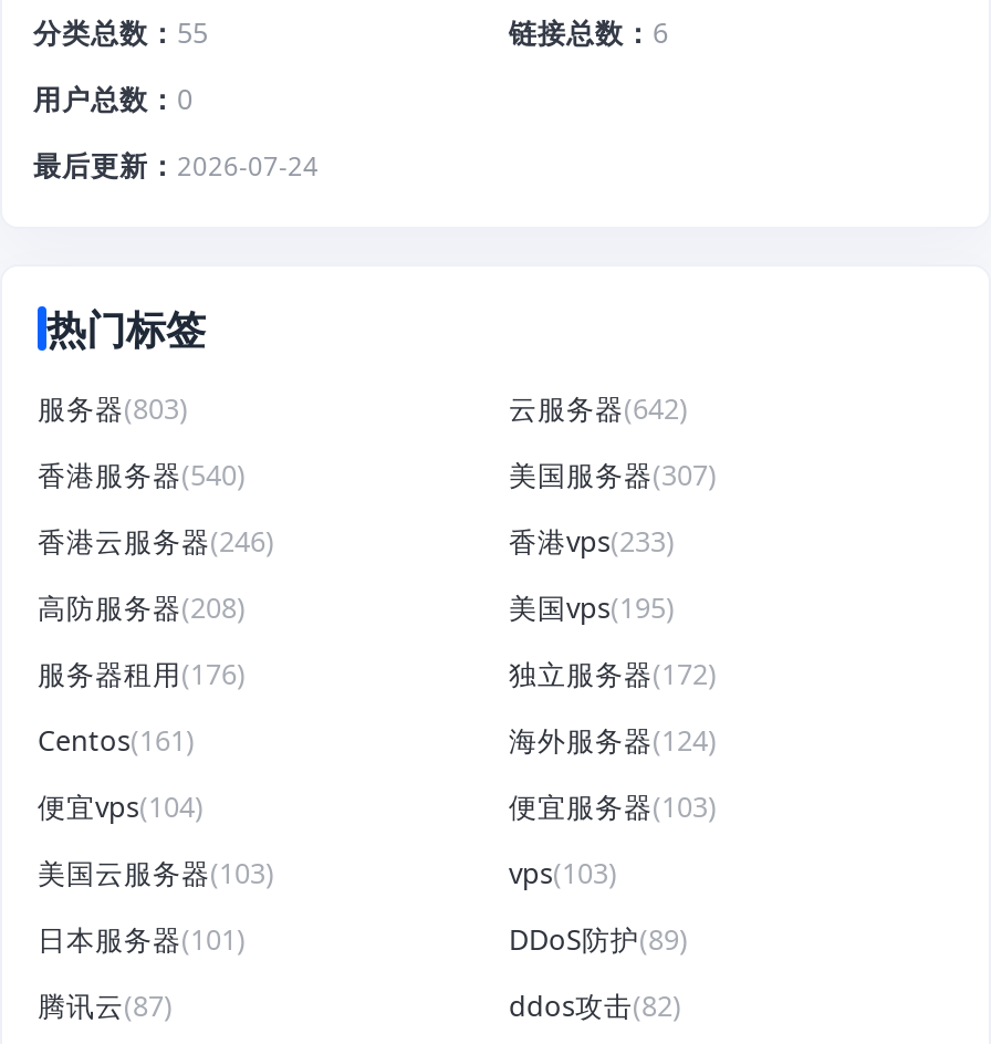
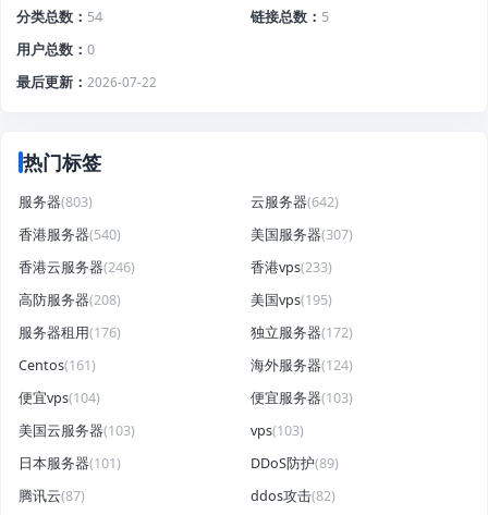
- 分类总数 55
+ 分类总数 54

- 链接总数 6
+ 链接总数 5

- 最后更新 2026-07-24
+ 最后更新 2026-07-22
